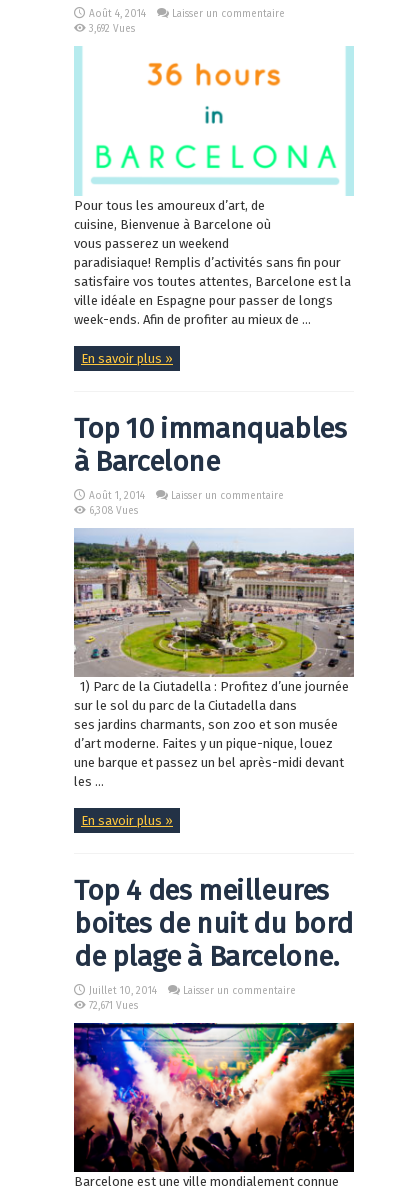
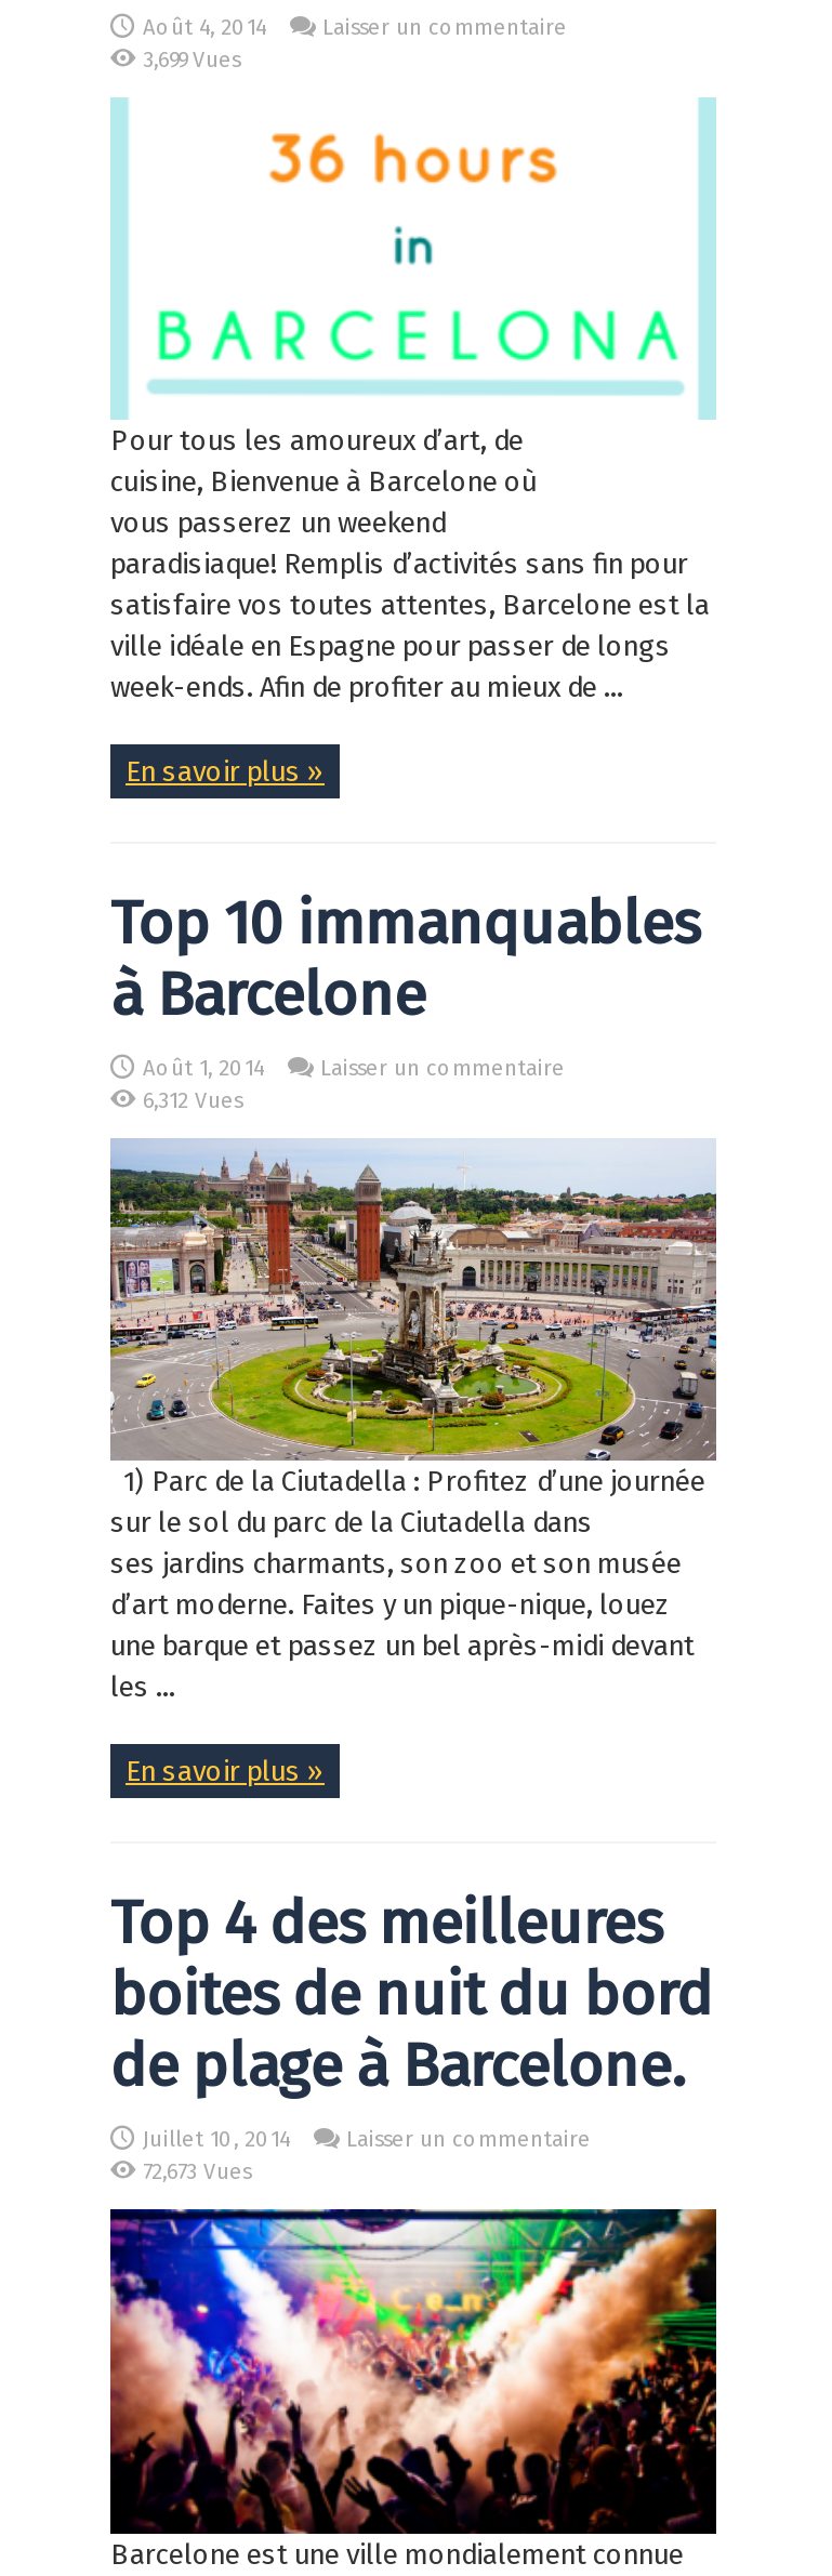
- 3,692 Vues
+ 3,699 Vues

- 6,308 Vues
+ 6,312 Vues

- 72,671 Vues
+ 72,673 Vues
